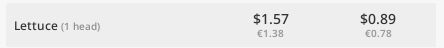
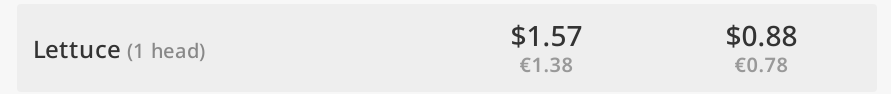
- $0.89
+ $0.88
